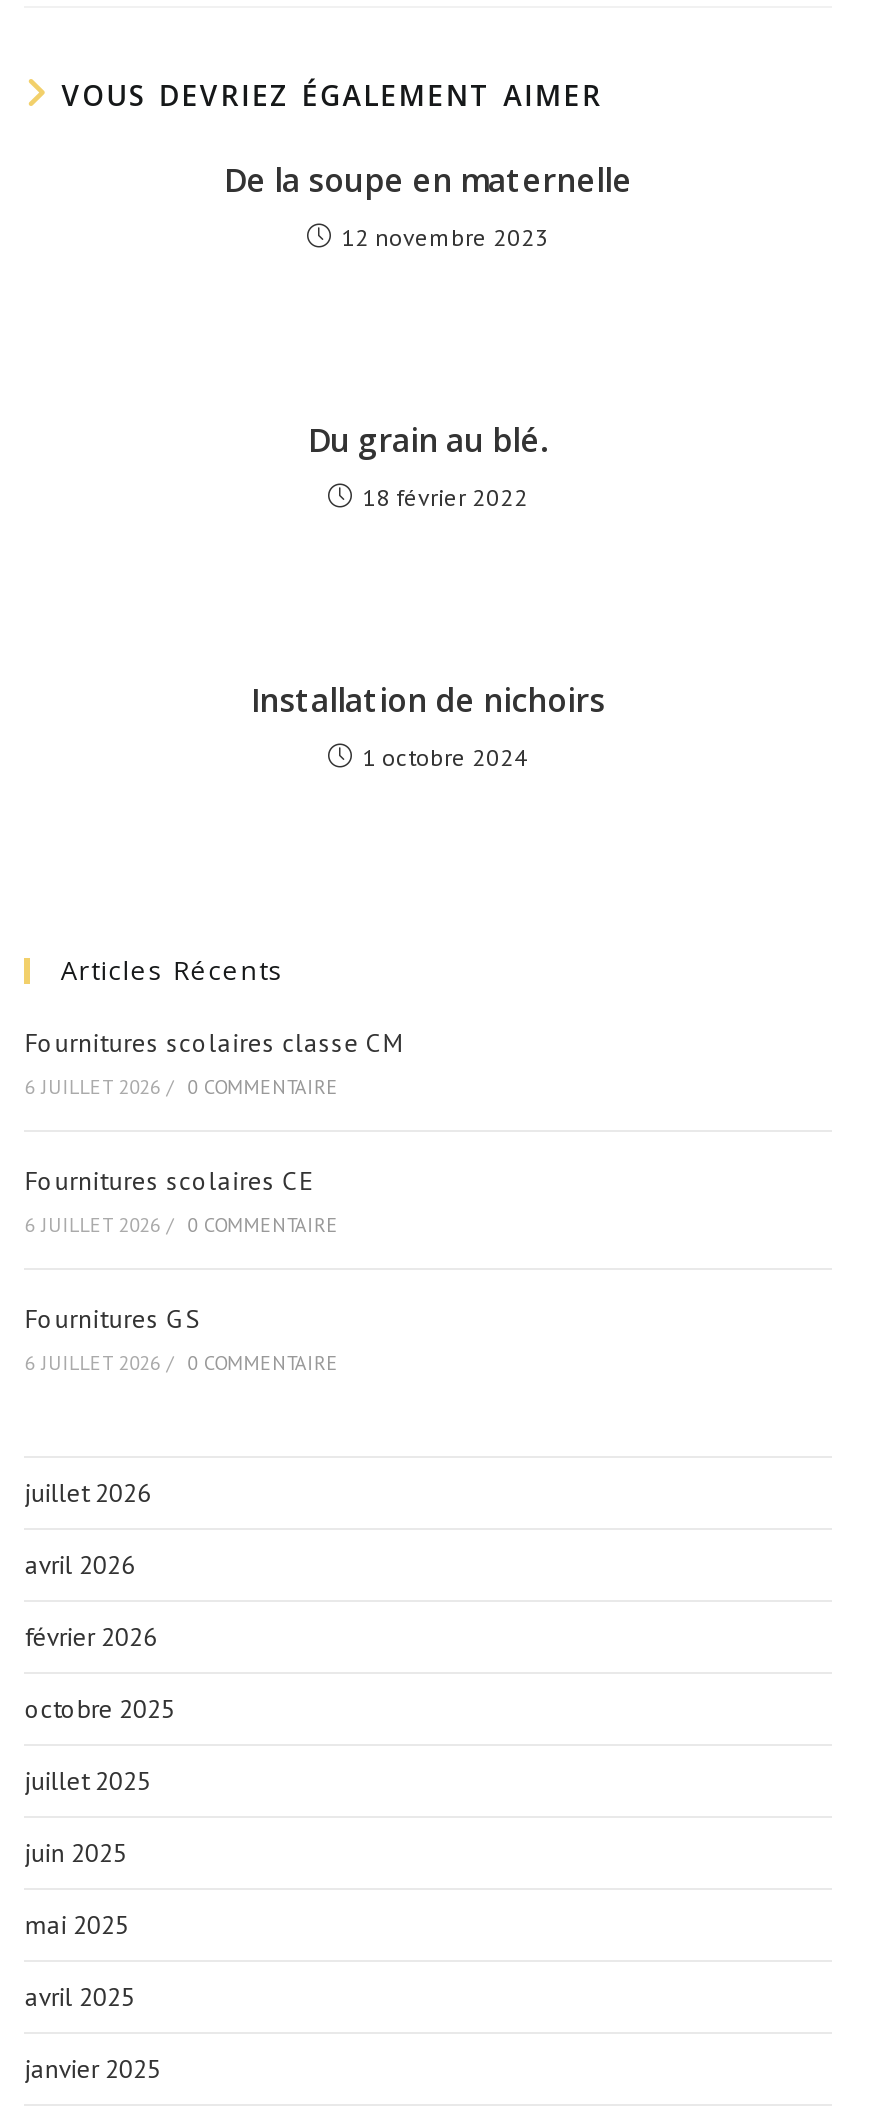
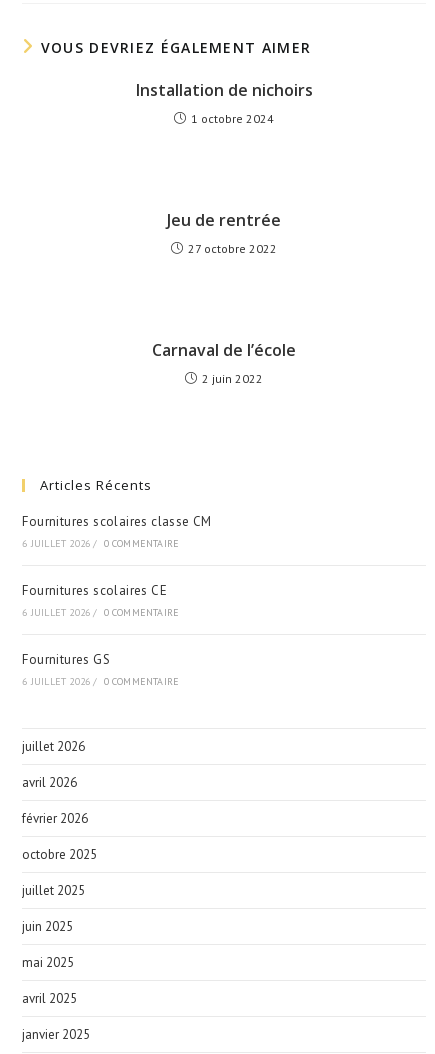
- De la soupe en maternelle
- 12 novembre 2023

- Du grain au blé.
- 18 février 2022

moved up: Installation de nichoirs | 1 octobre 2024

+ Carnaval de l’école
+ 2 juin 2022

+ Jeu de rentrée
+ 27 octobre 2022
